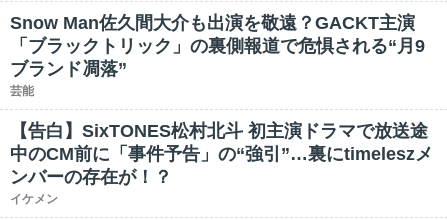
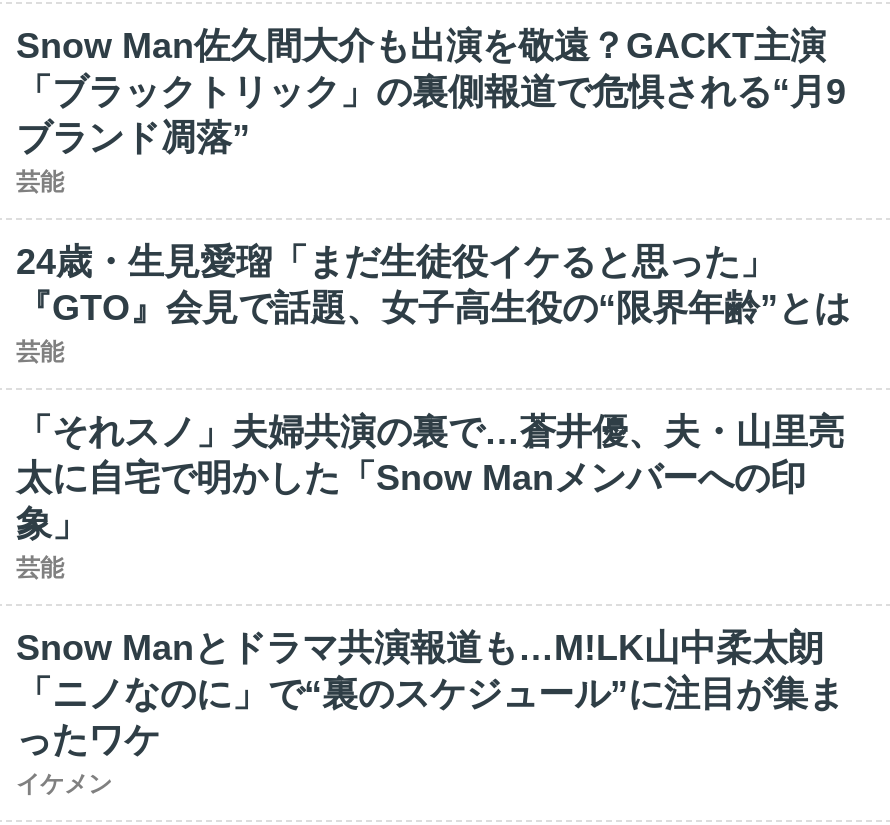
- 【告白】SixTONES松村北斗 初主演ドラマで放送途
- 中のCM前に「事件予告」の“強引”…裏にtimeleszメ
- ンバーの存在が！？
+ 24歳・生見愛瑠「まだ生徒役イケると思った」
+ 『GTO』会見で話題、女子高生役の“限界年齢”とは
+ 芸能
+ 「それスノ」夫婦共演の裏で…蒼井優、夫・山里亮
+ 太に自宅で明かした「Snow Manメンバーへの印
+ 象」
+ 芸能
+ Snow Manとドラマ共演報道も…M!LK山中柔太朗
+ 「ニノなのに」で“裏のスケジュール”に注目が集ま
+ ったワケ
